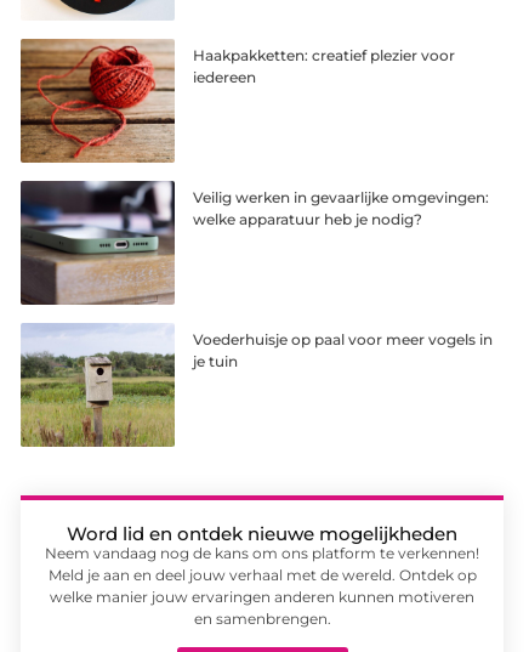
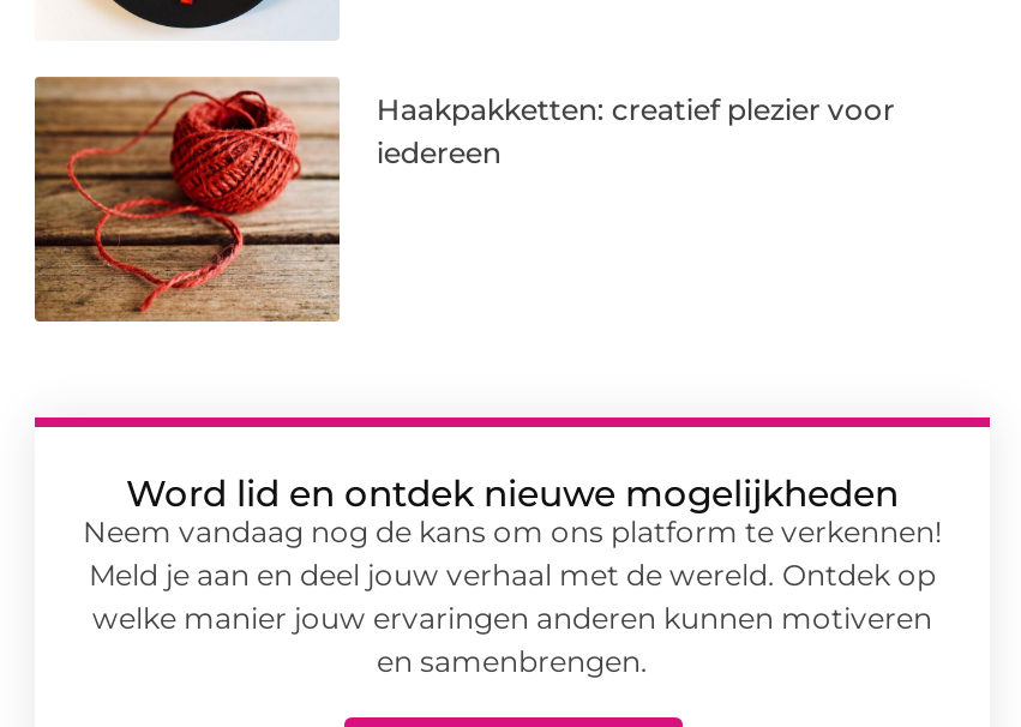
- [image]
- Veilig werken in gevaarlijke omgevingen:
- welke apparatuur heb je nodig?

- [image]
- Voederhuisje op paal voor meer vogels in
- je tuin
